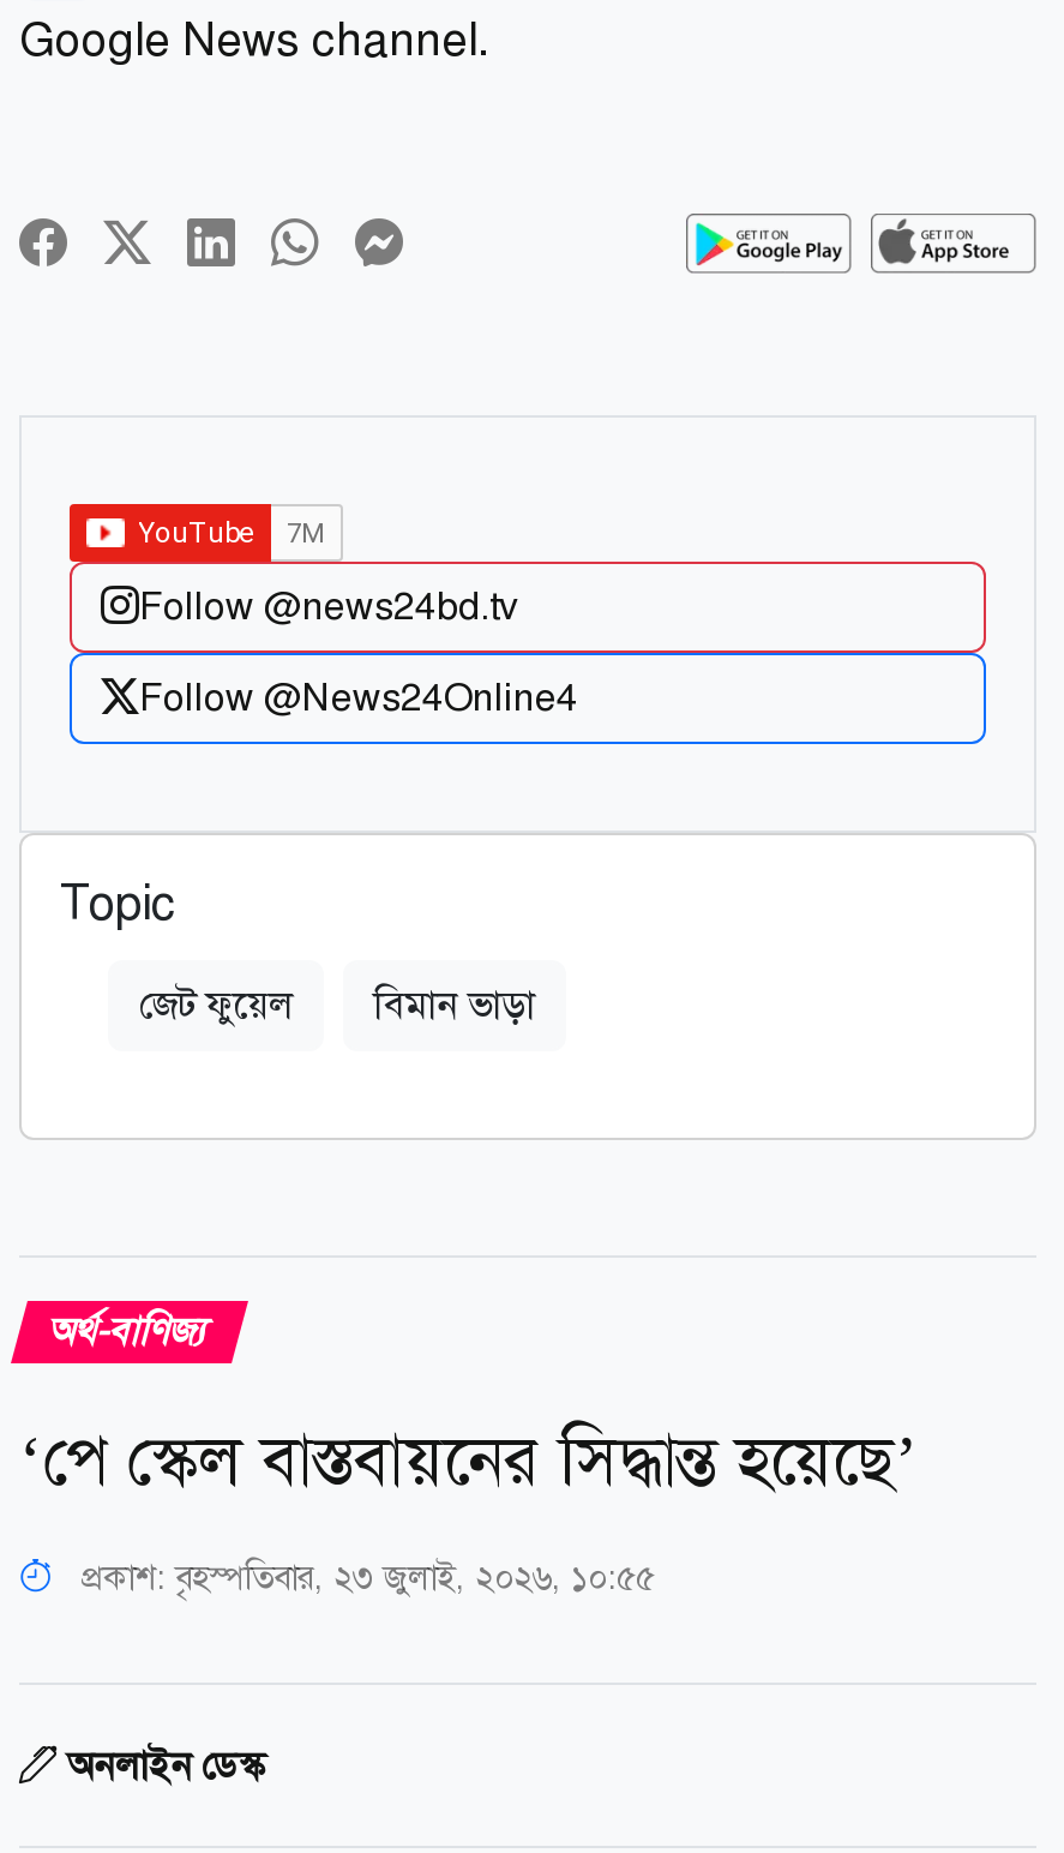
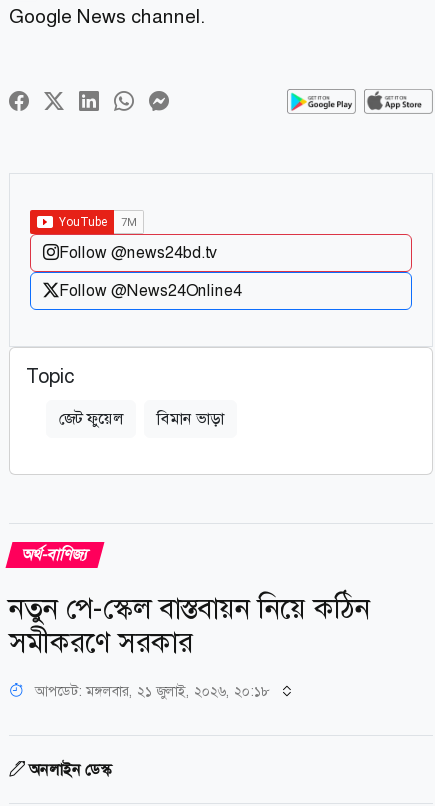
- ‘পে স্কেল বাস্তবায়নের সিদ্ধান্ত হয়েছে’
+ নতুন পে-স্কেল বাস্তবায়ন নিয়ে কঠিন
+ সমীকরণে সরকার

- প্রকাশ: বৃহস্পতিবার, ২৩ জুলাই, ২০২৬, ১০:৫৫
+ আপডেট: মঙ্গলবার, ২১ জুলাই, ২০২৬, ২০:১৮
